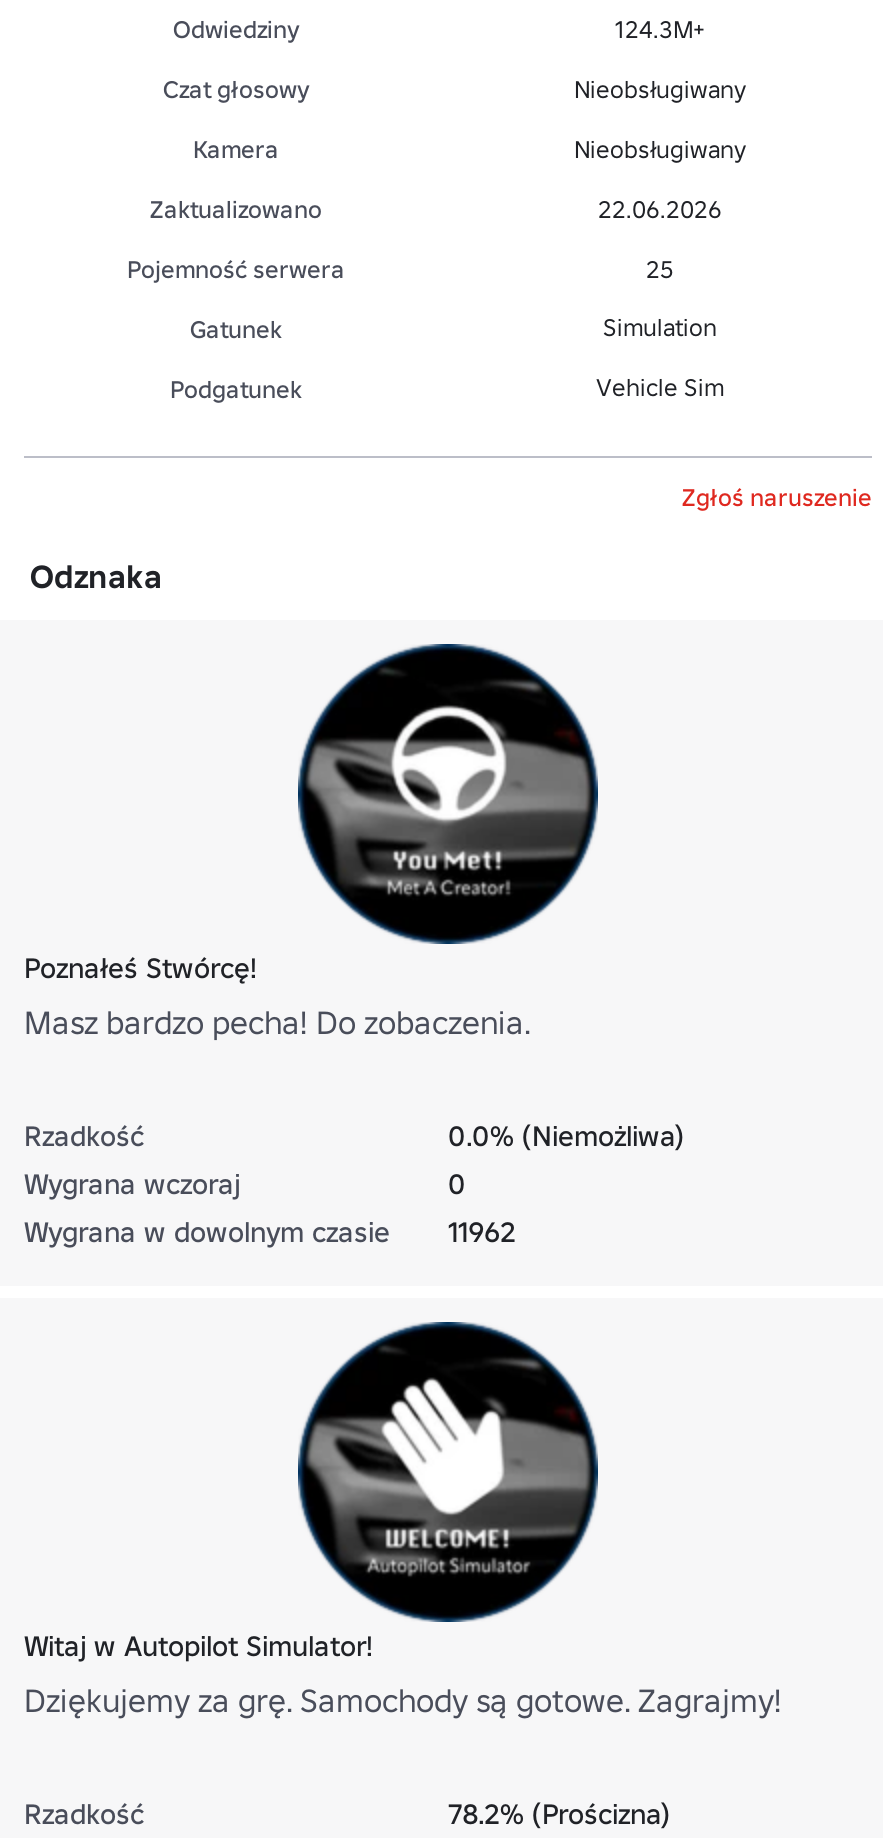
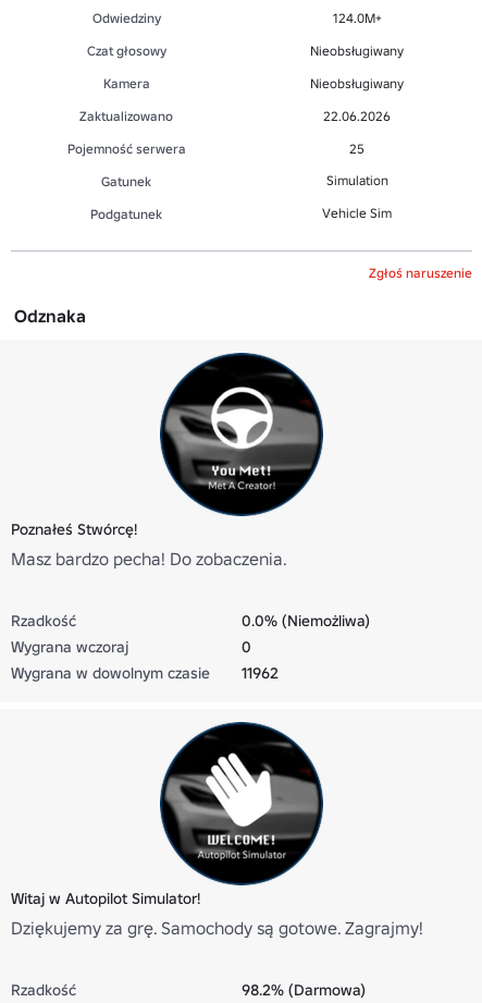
- 124.3M+
+ 124.0M+

- 78.2% (Prościzna)
+ 98.2% (Darmowa)
